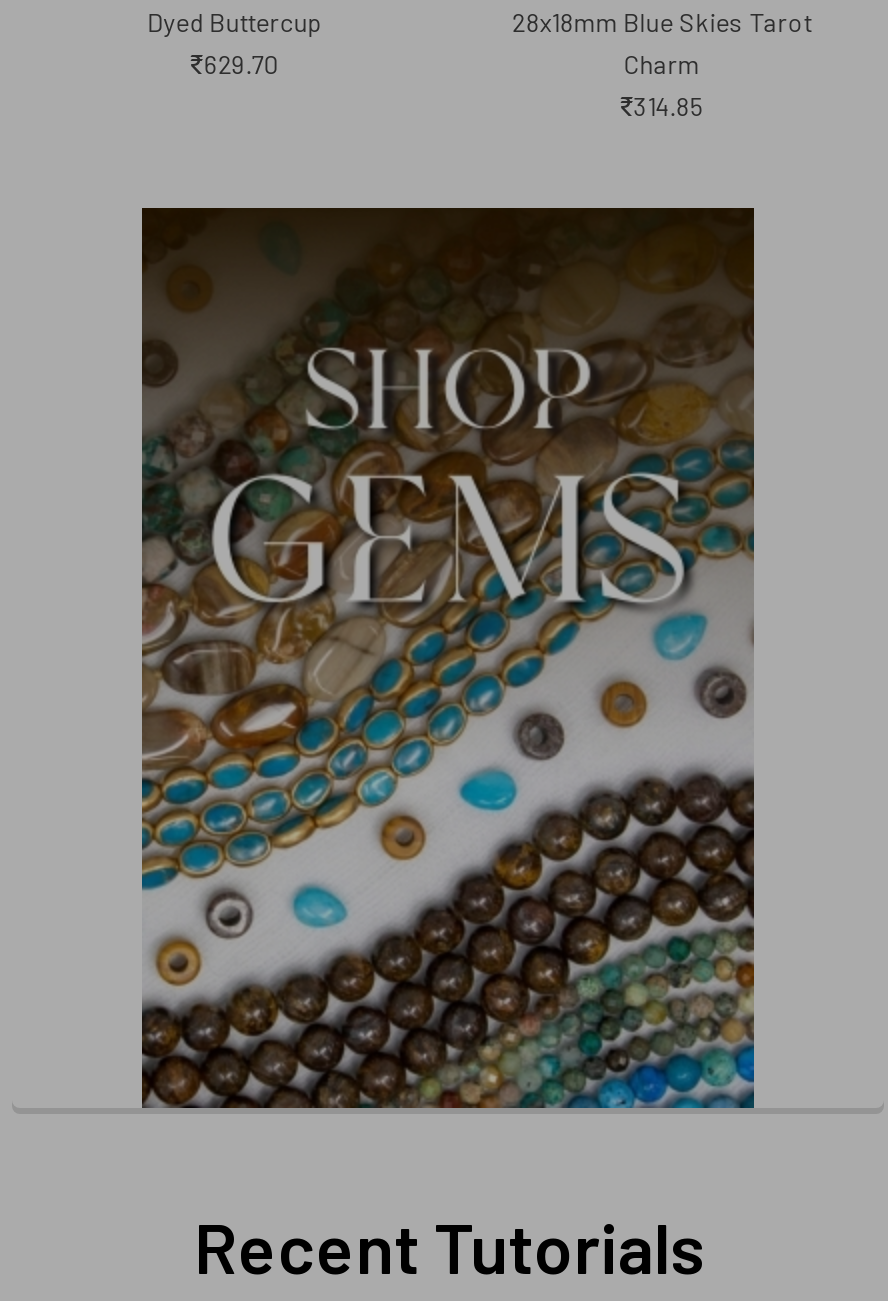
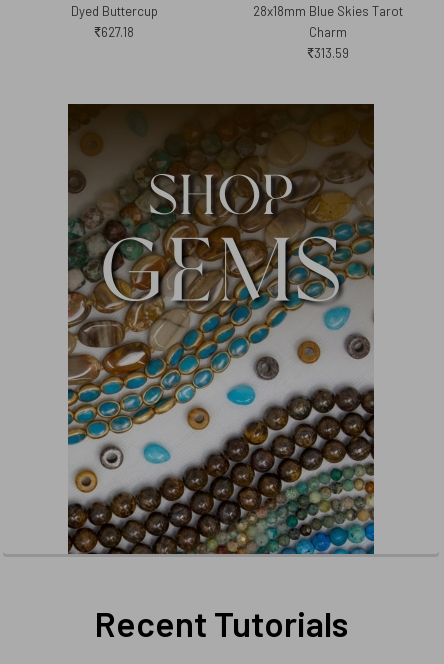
- ₹629.70
+ ₹627.18

- ₹314.85
+ ₹313.59
